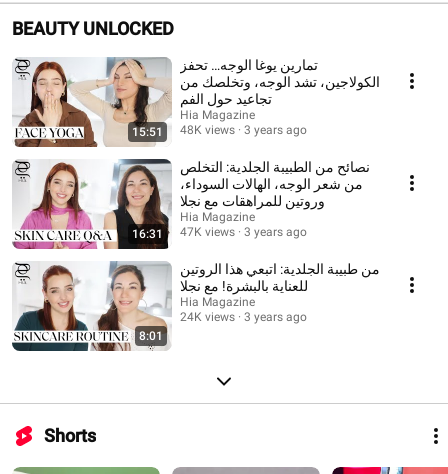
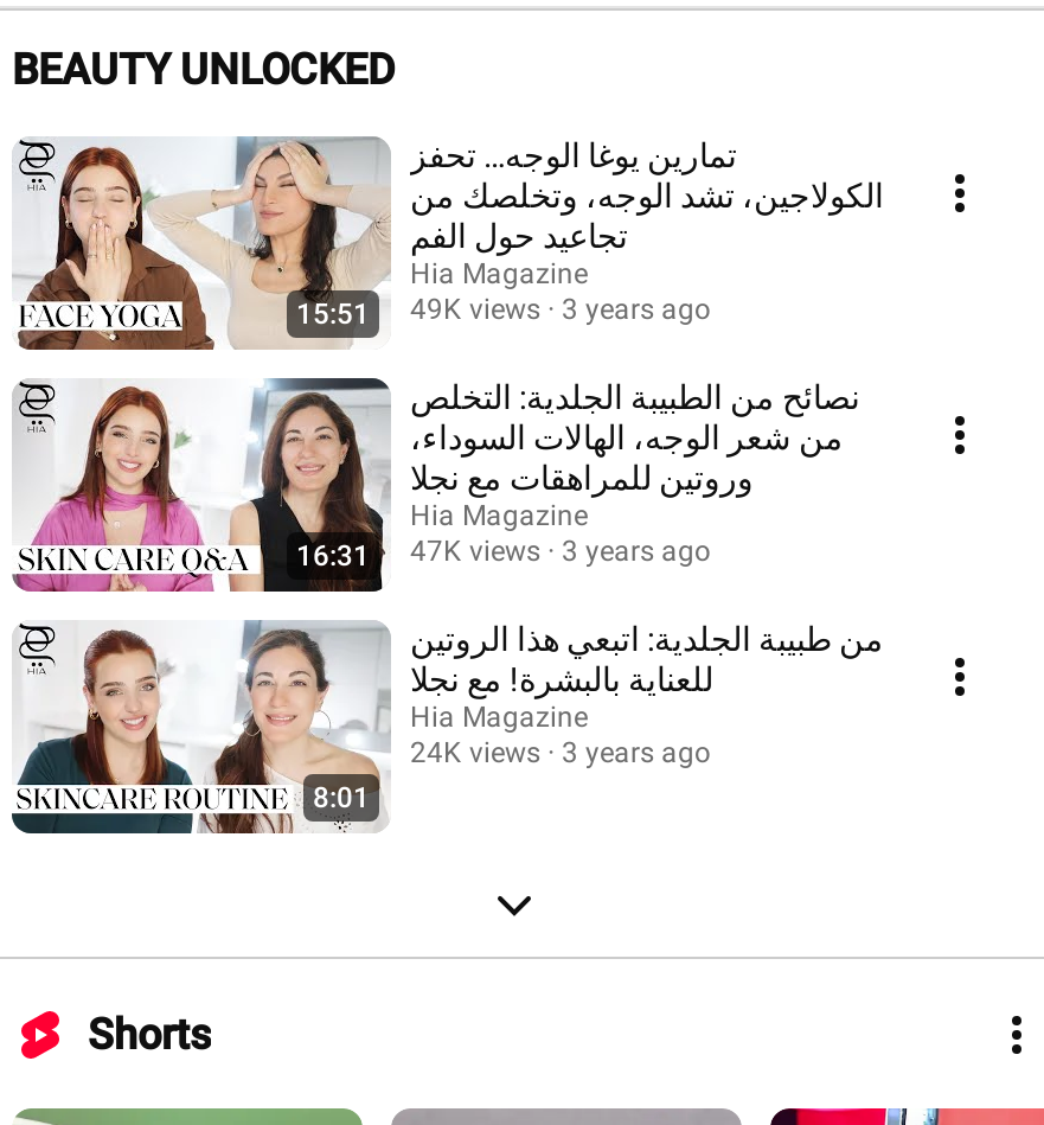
- 15:51 48K views 3 years ago
+ 15:51 49K views 3 years ago
